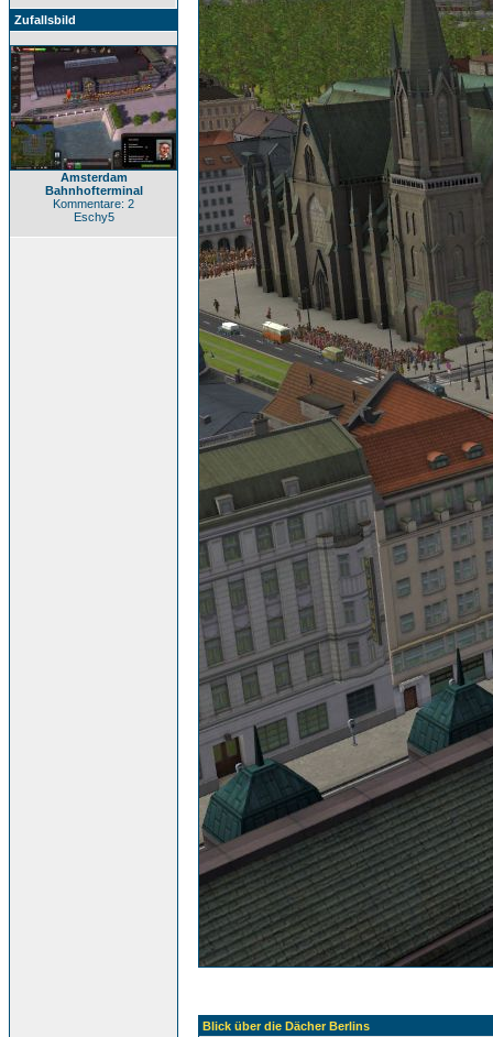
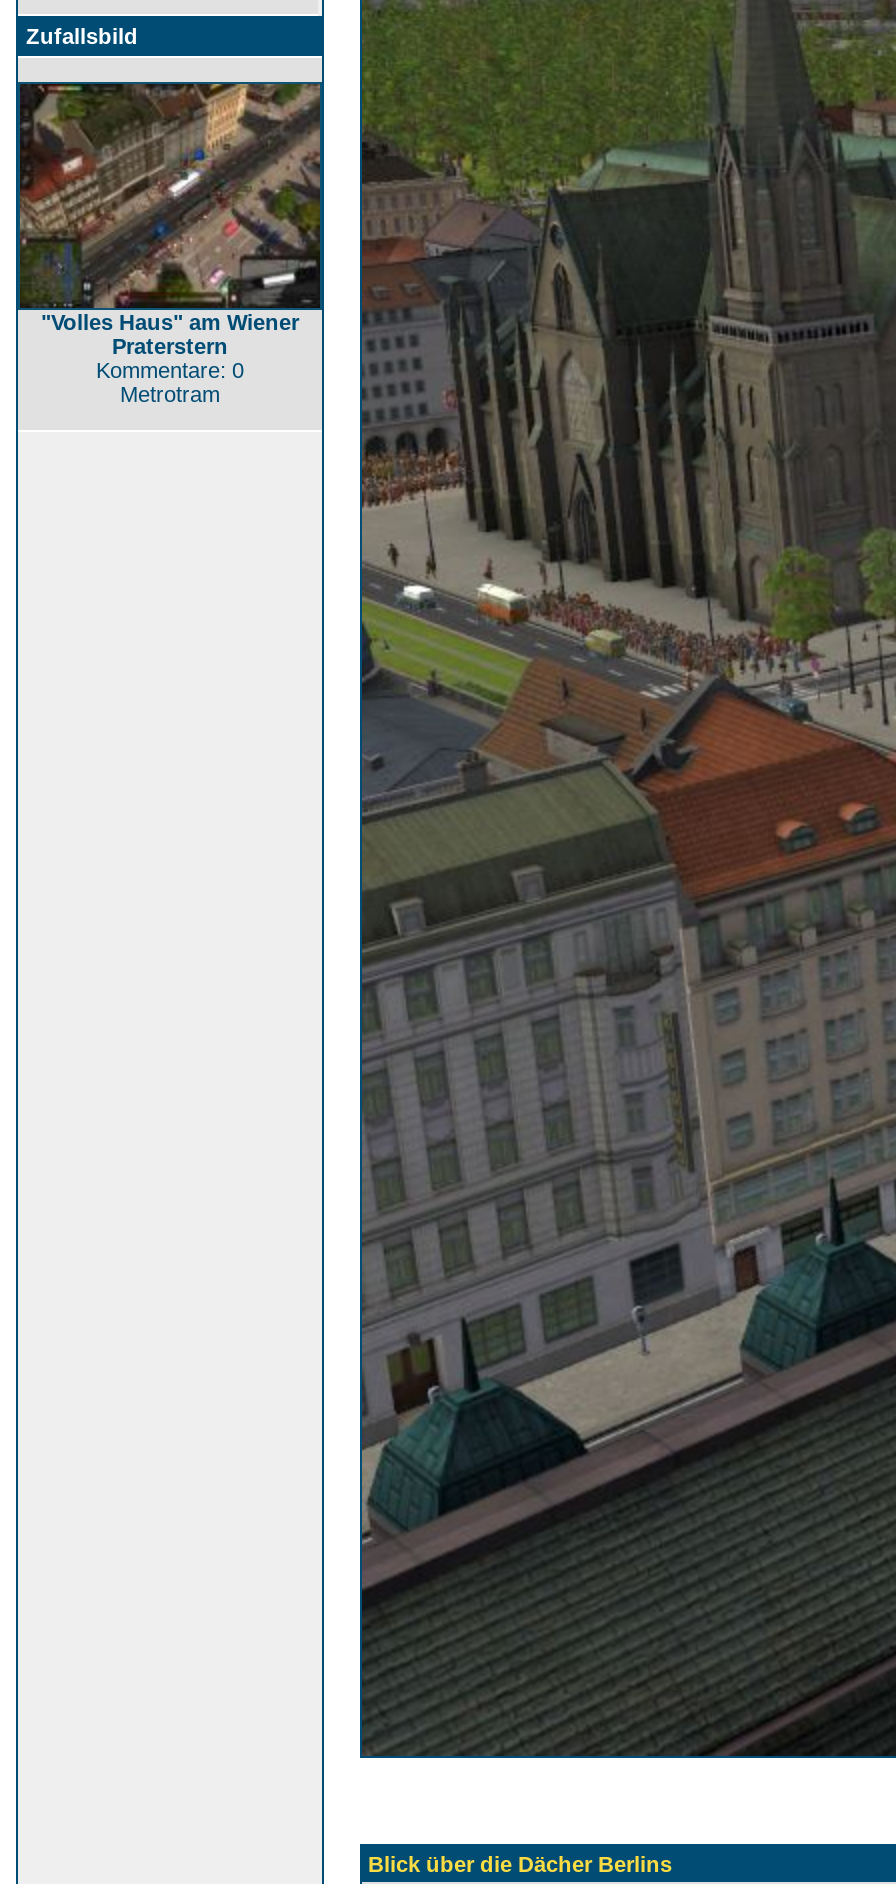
- [image]
- Amsterdam
- Bahnhofterminal
- Kommentare: 2
- Eschy5
+ [image]
+ "Volles Haus" am Wiener
+ Praterstern
+ Kommentare: 0
+ Metrotram
